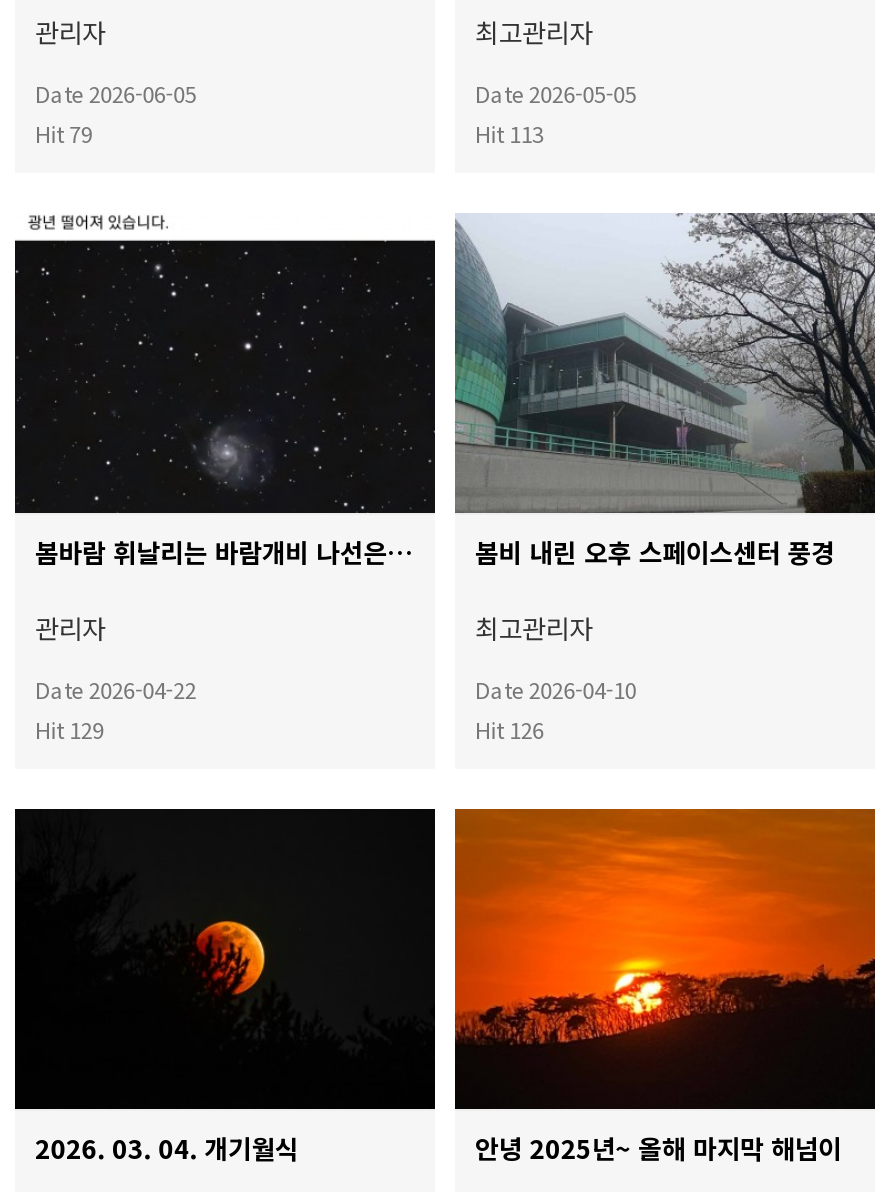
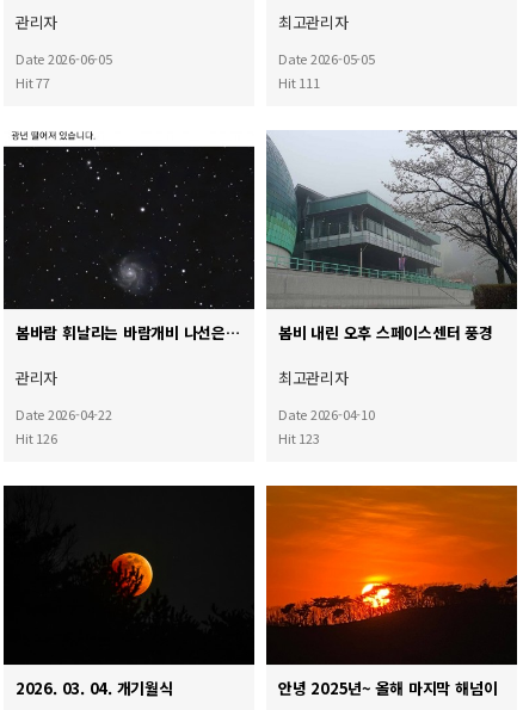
- Hit 79
+ Hit 77

- Hit 113
+ Hit 111

- Hit 129
+ Hit 126

- Hit 126
+ Hit 123
